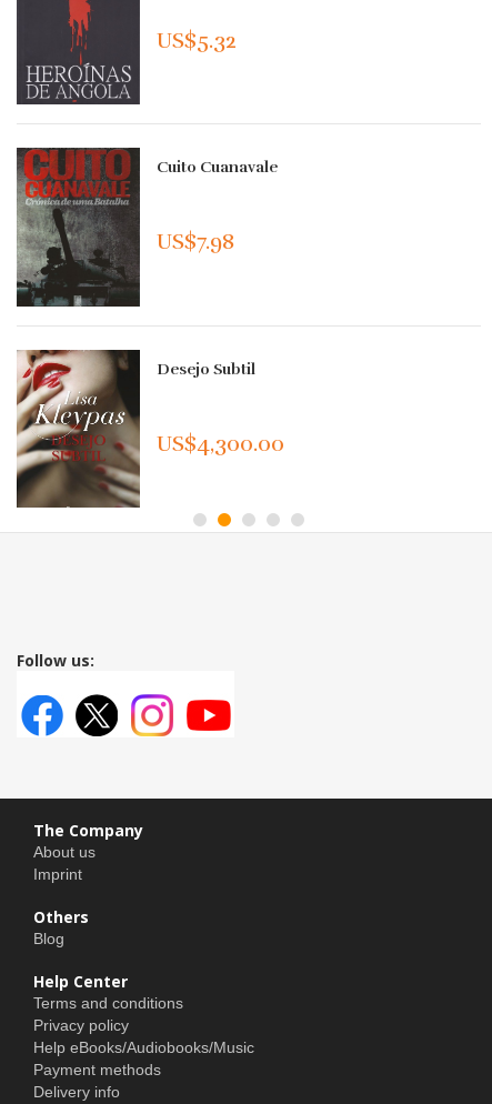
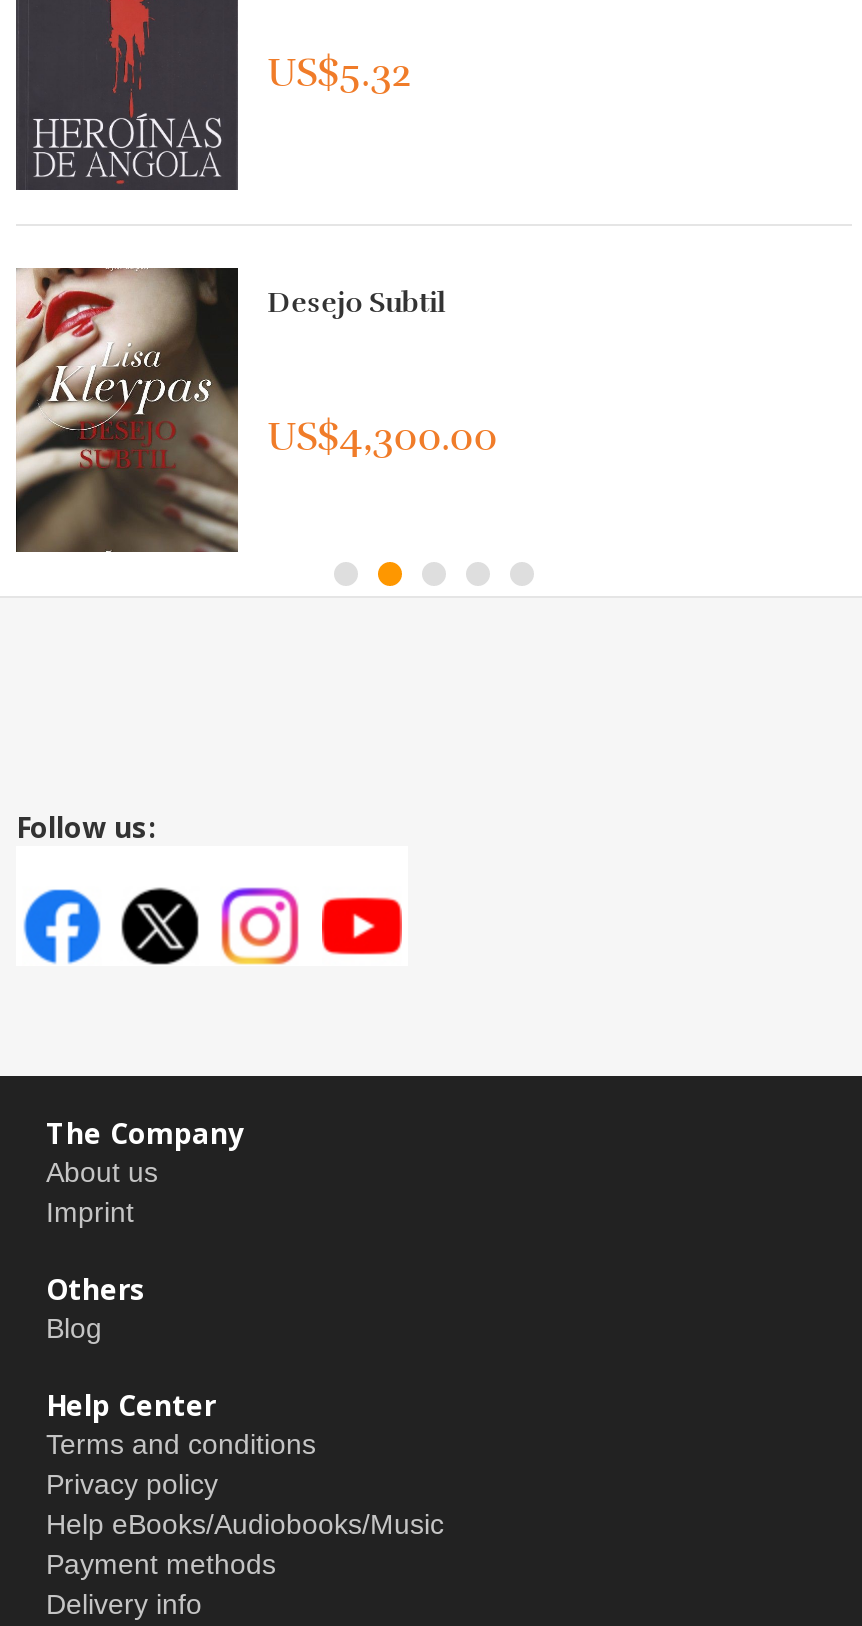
- [image]
- Cuito Cuanavale
- US$7.98
